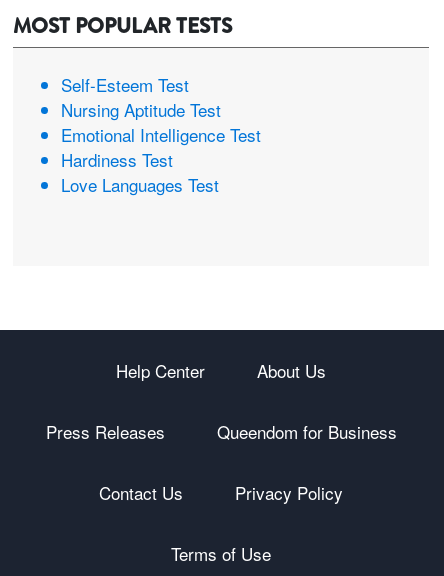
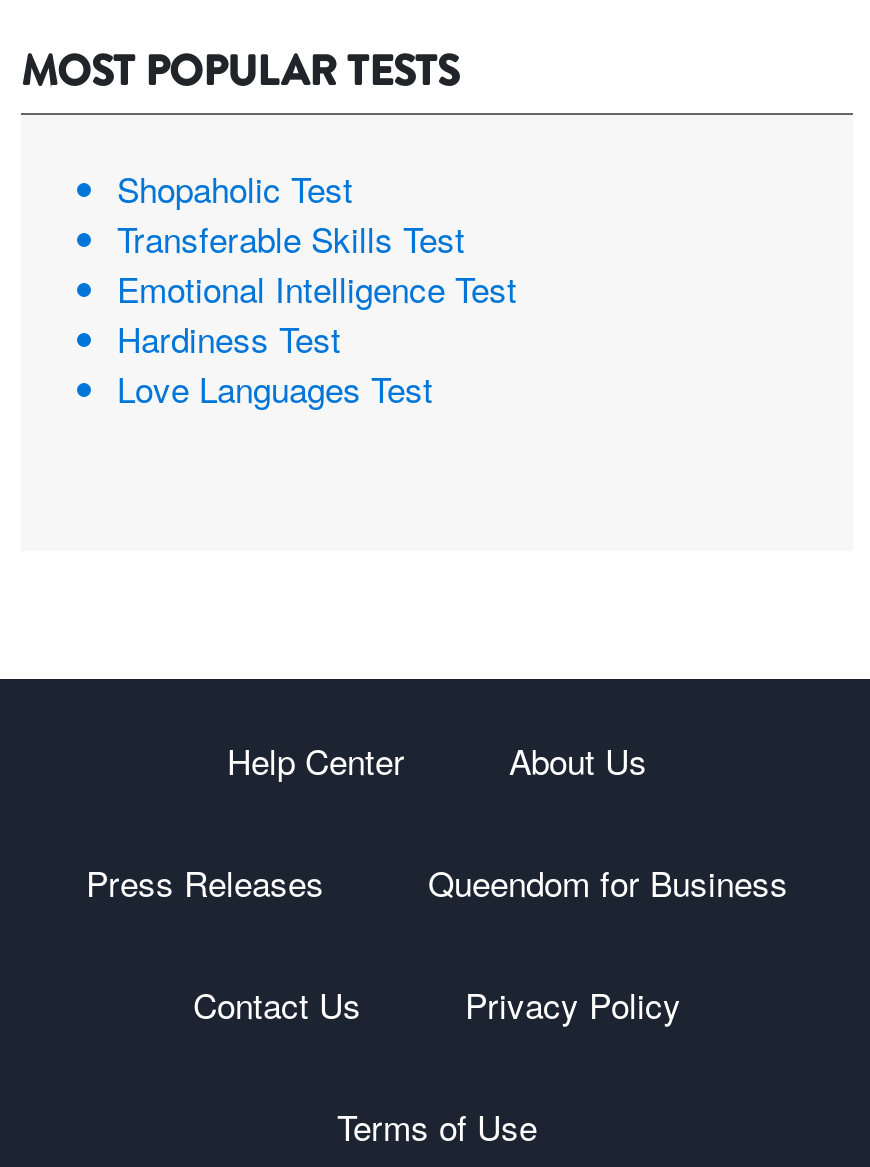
- Self-Esteem Test
+ Shopaholic Test

- Nursing Aptitude Test
+ Transferable Skills Test
